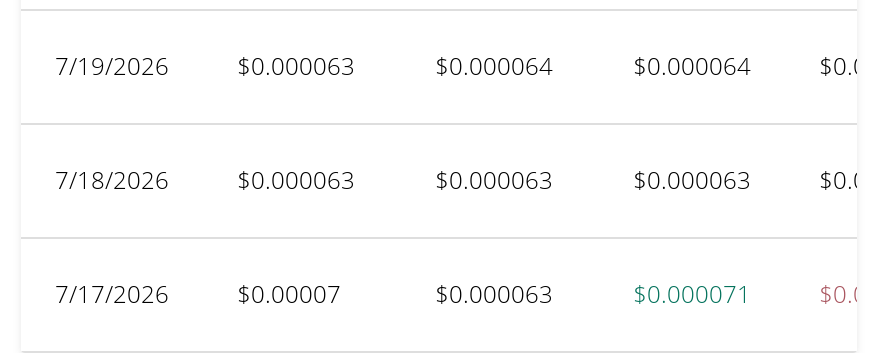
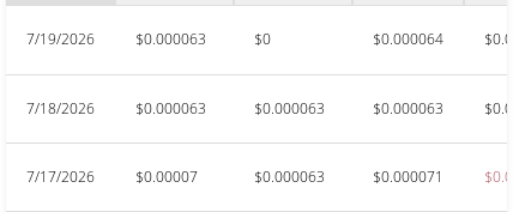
- $0.000064
+ $0
